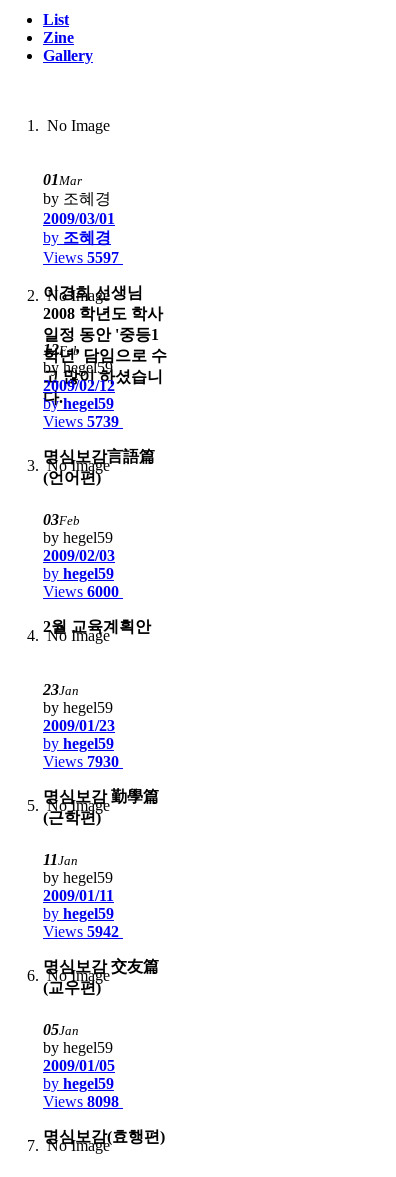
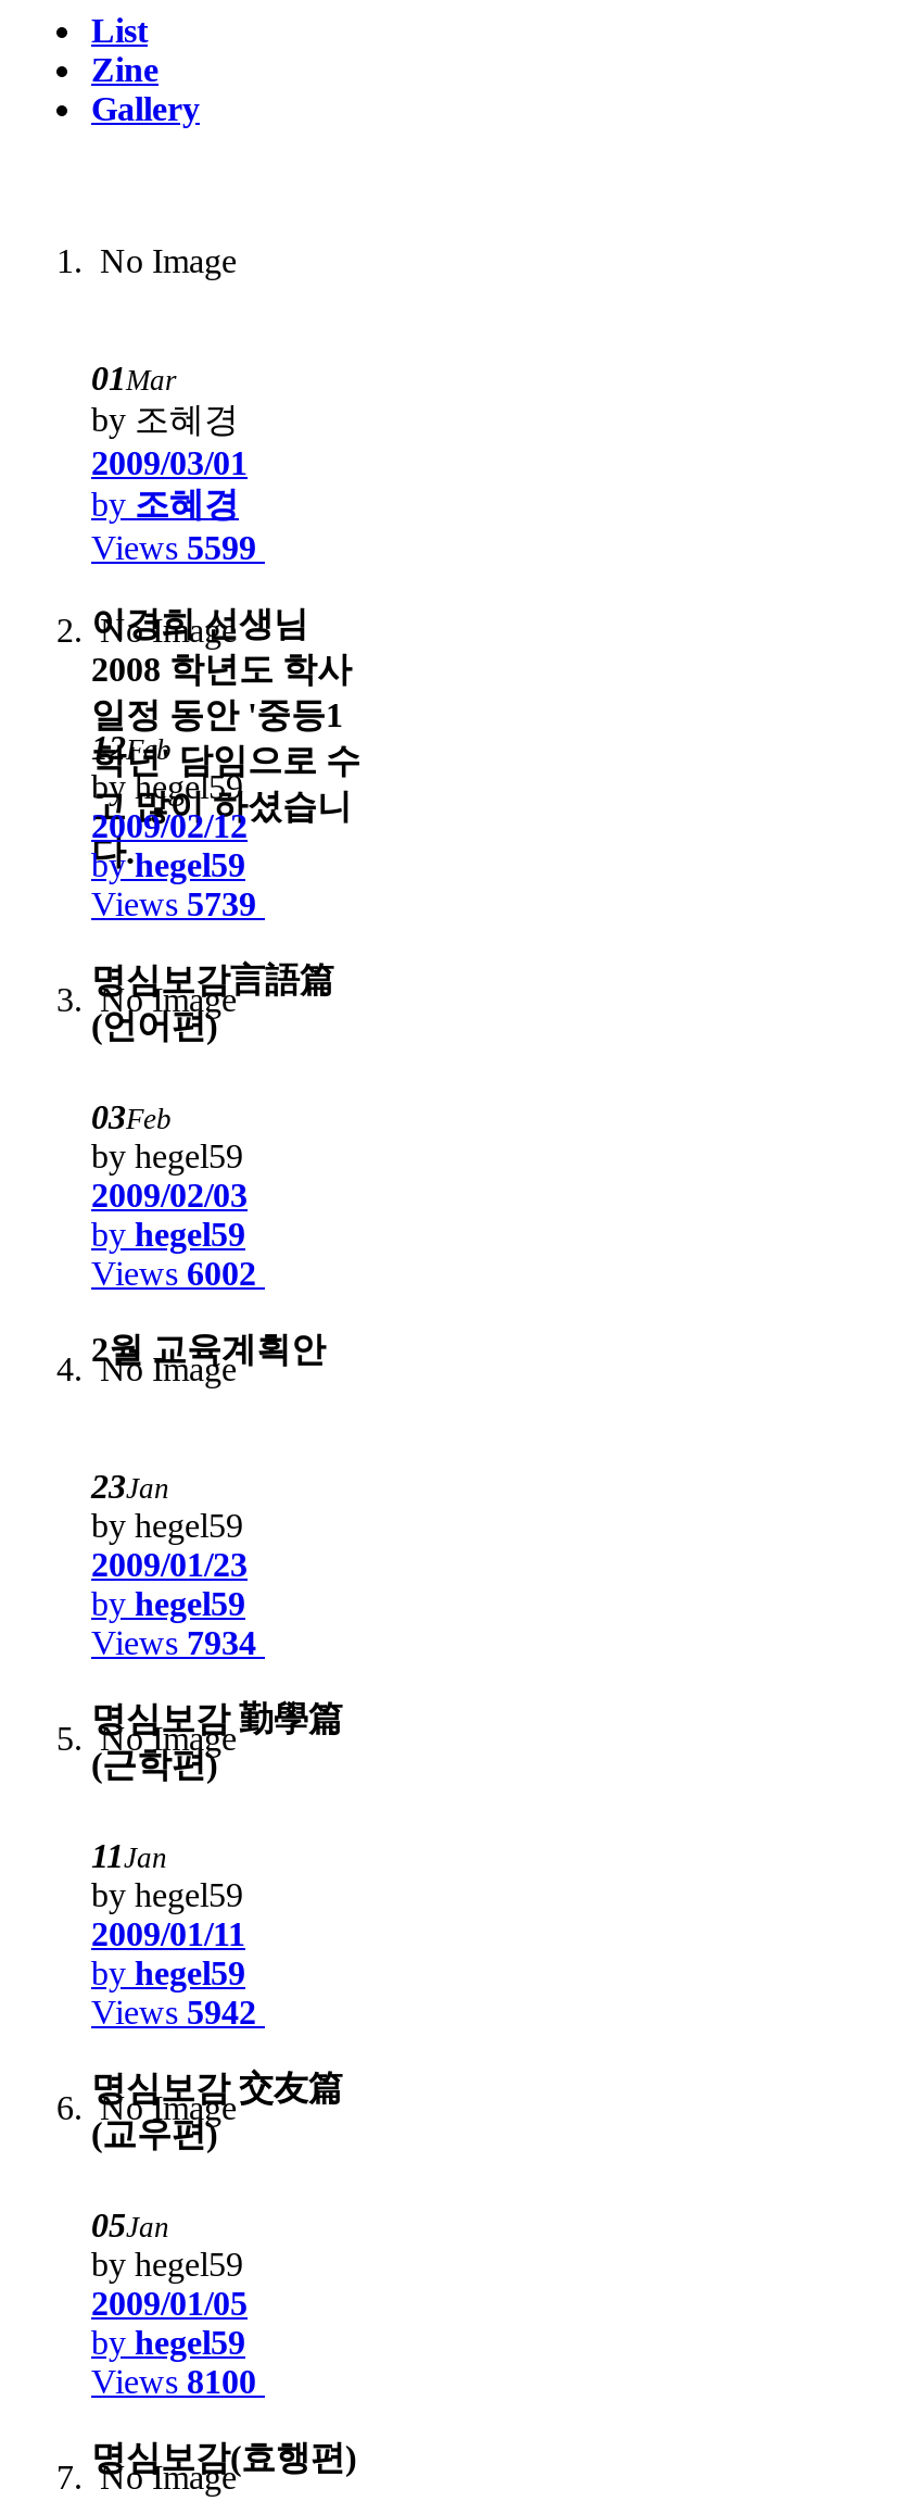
- Views 5597
+ Views 5599

- Views6000
+ Views6002

- Views 7930
+ Views 7934

- Views8098
+ Views8100
